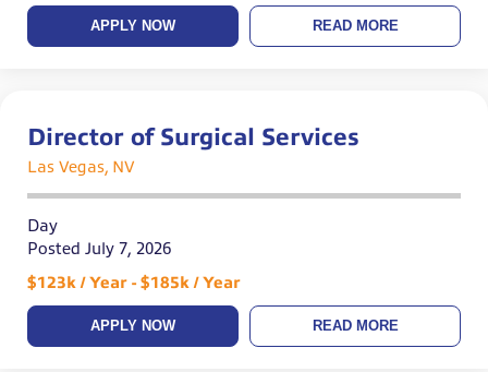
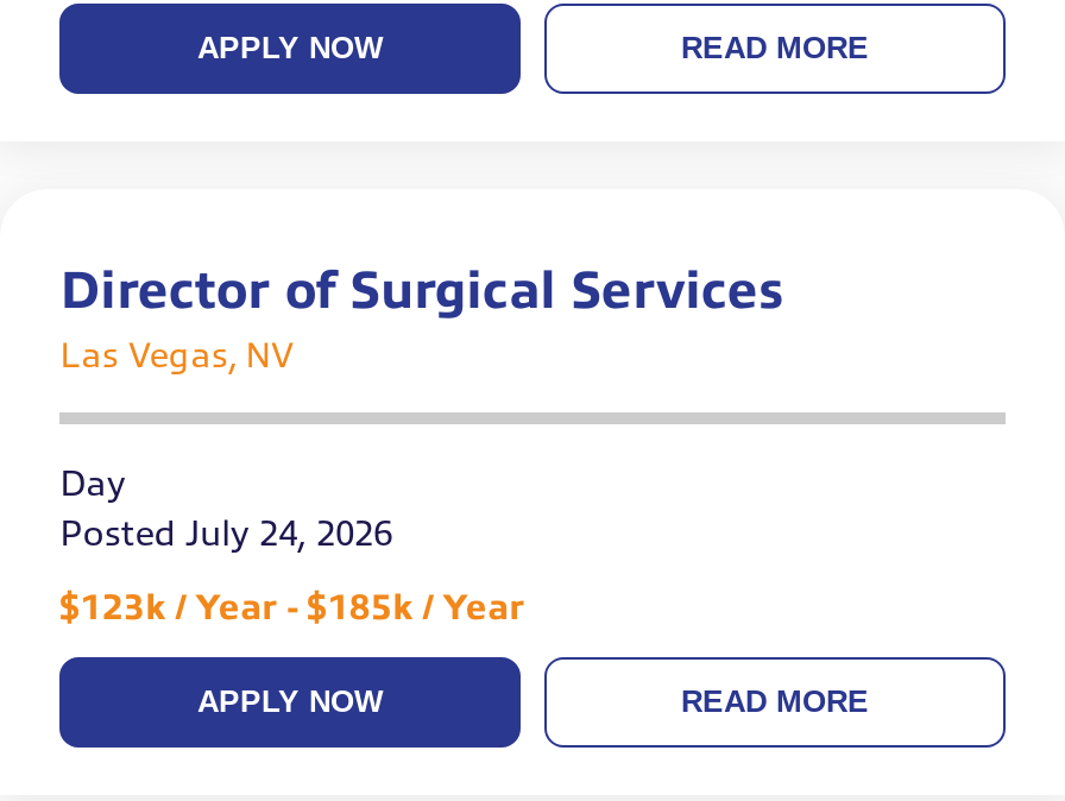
- Posted July 7, 2026
+ Posted July 24, 2026
